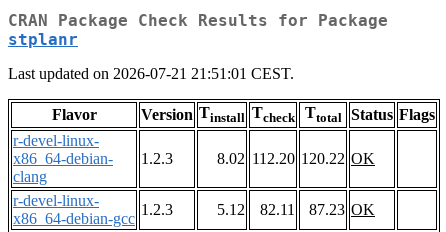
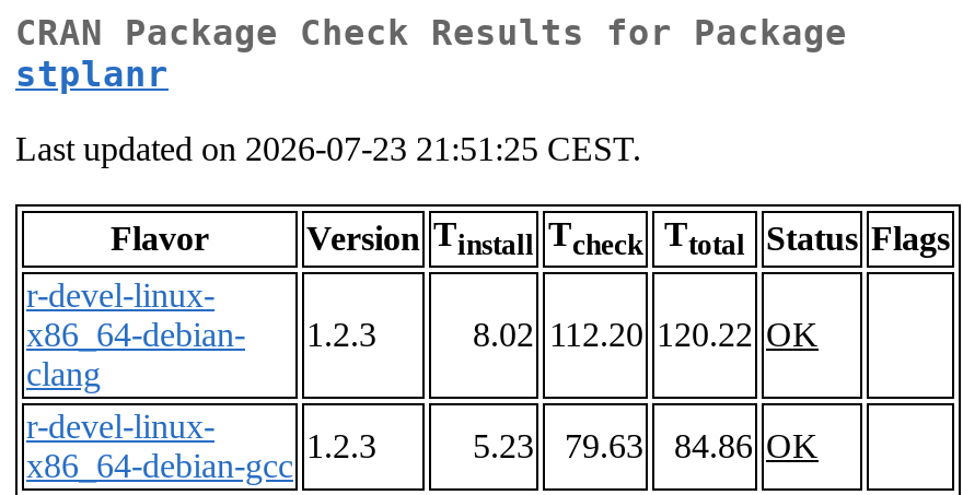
- Last updated on 2026-07-21 21:51:01 CEST.
+ Last updated on 2026-07-23 21:51:25 CEST.

- 5.12
+ 5.23

- 82.11
+ 79.63

- 87.23 OK
+ 84.86 OK
